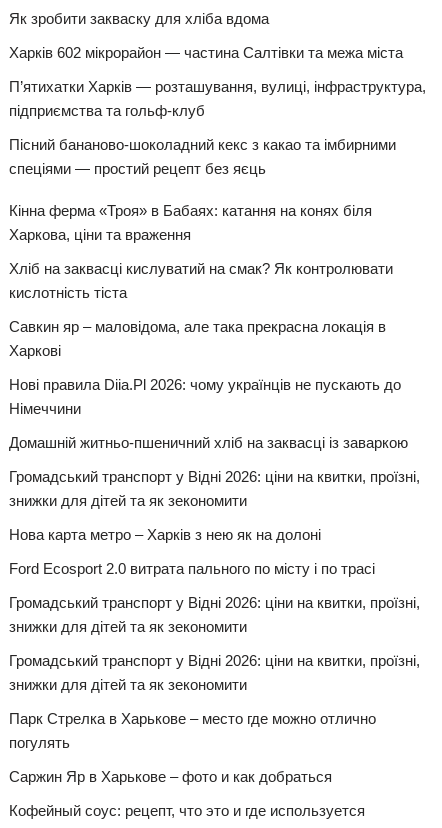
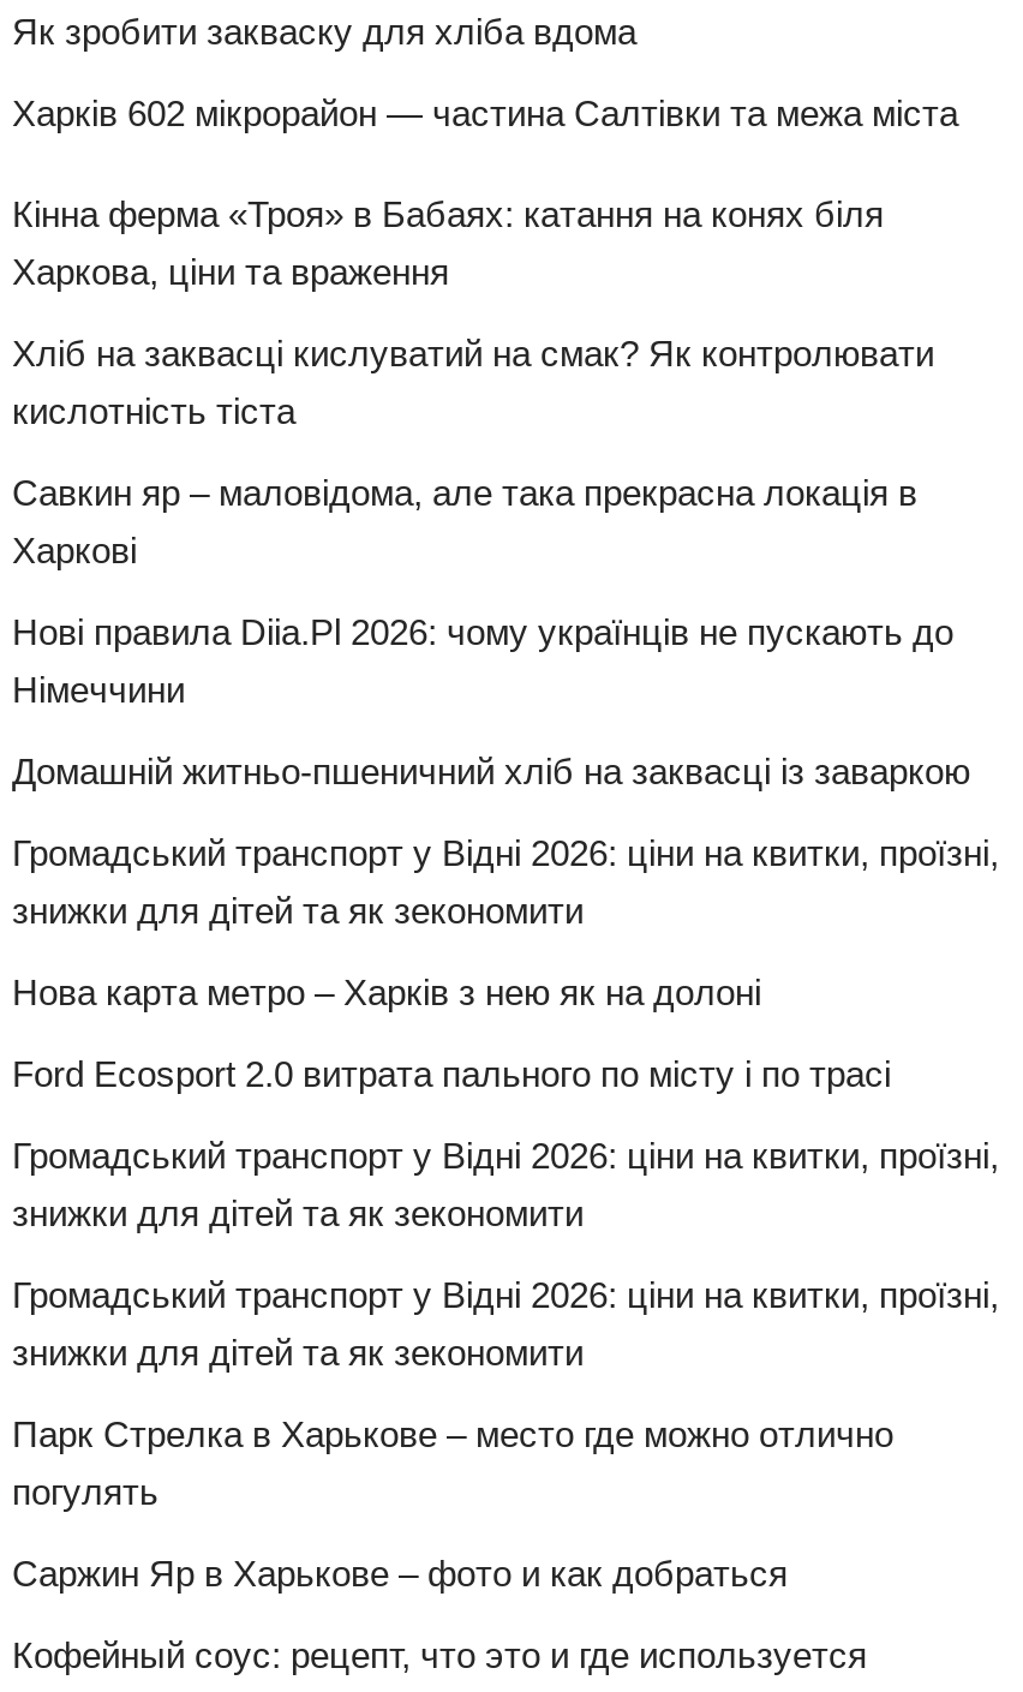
- П’ятихатки Харків — розташування, вулиці, інфраструктура,
- підприємства та гольф-клуб
- Пісний бананово-шоколадний кекс з какао та імбирними
- спеціями — простий рецепт без яєць
